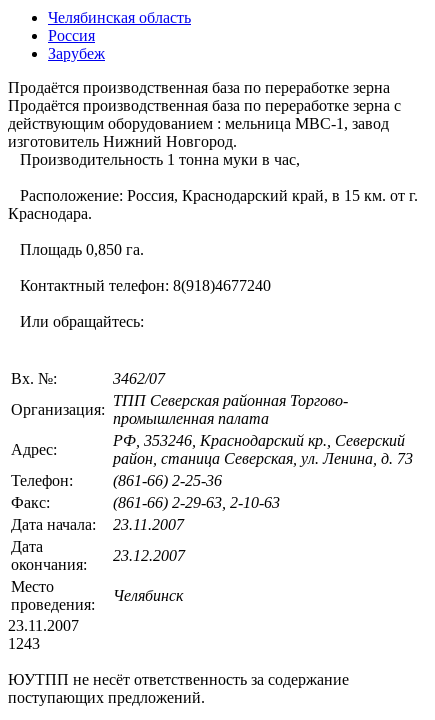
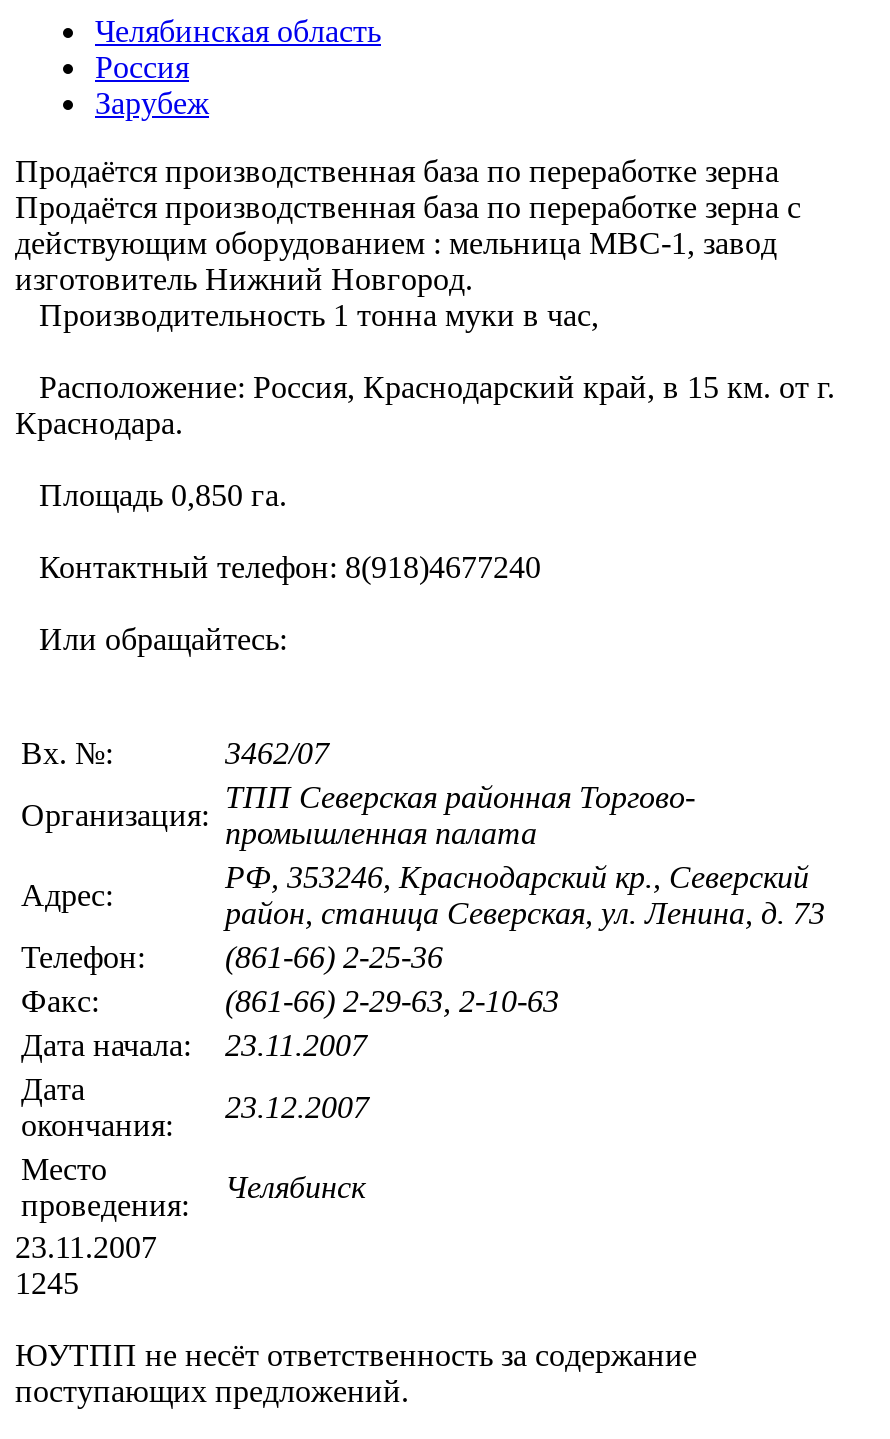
- 1243
+ 1245
